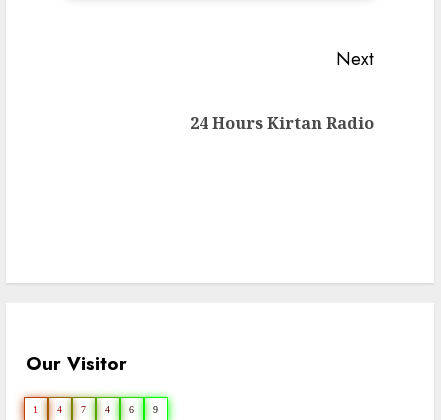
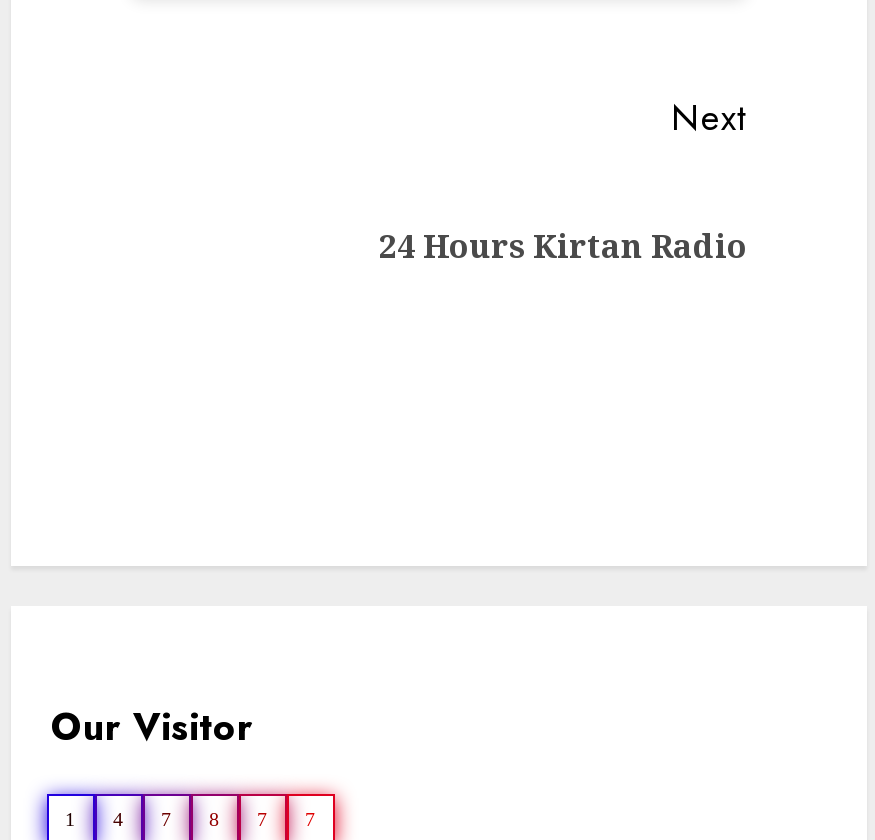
- 4
+ 8

- 6
+ 7

- 9
+ 7
